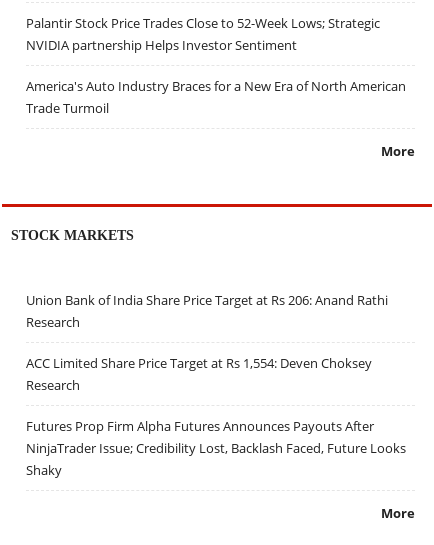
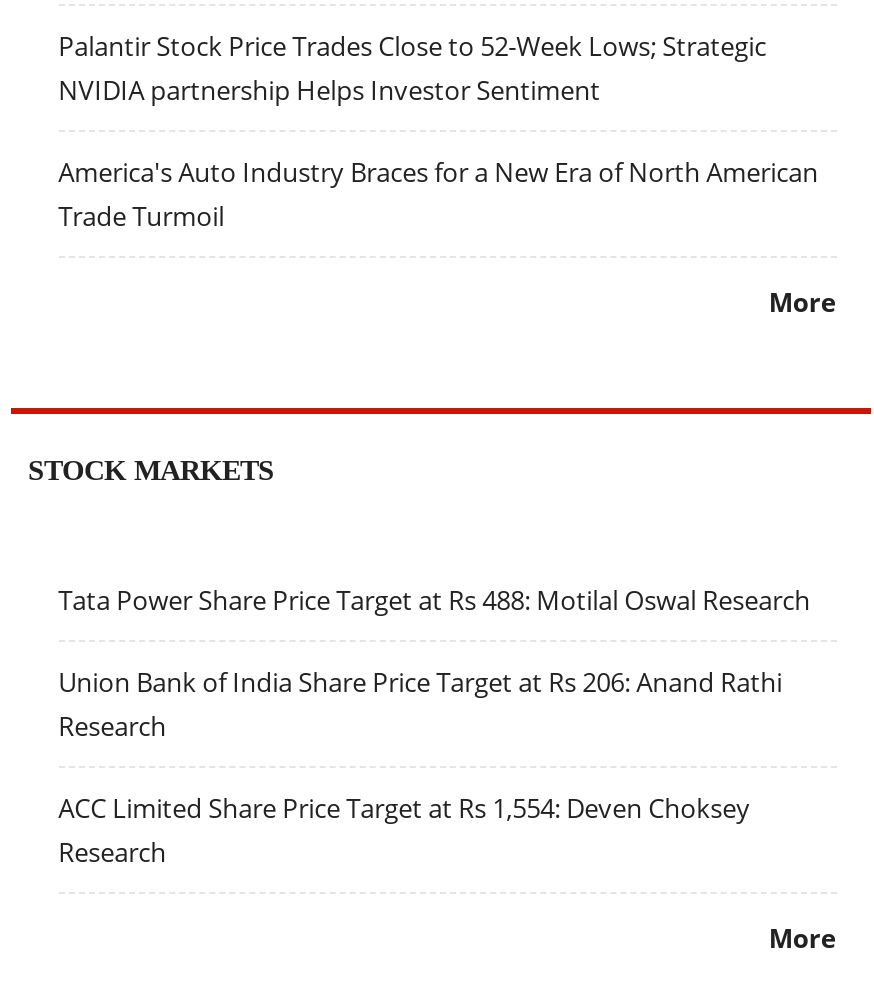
+ Tata Power Share Price Target at Rs 488: Motilal Oswal Research

moved down: Union Bank of India Share Price Target at Rs 206: Anand Rathi | Research | ACC Limited Share Price Target at Rs 1,554: Deven Choksey | Research

- Futures Prop Firm Alpha Futures Announces Payouts After
- NinjaTrader Issue; Credibility Lost, Backlash Faced, Future Looks
- Shaky
